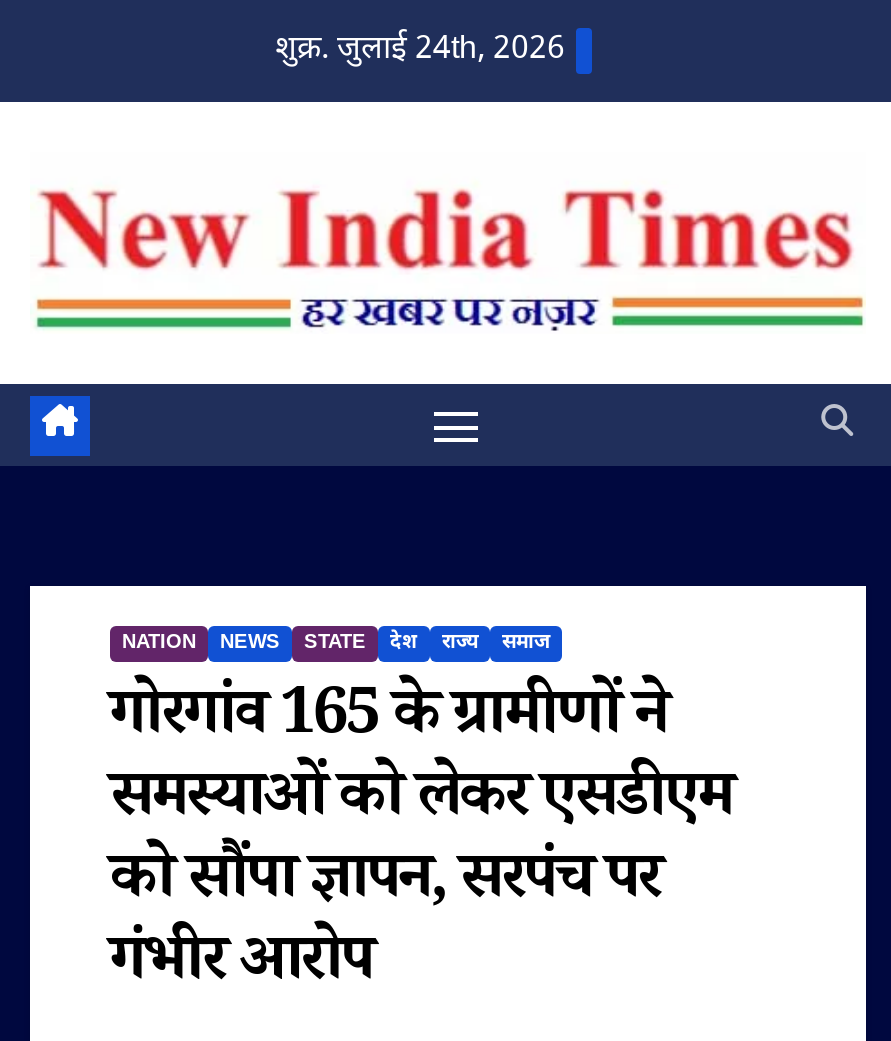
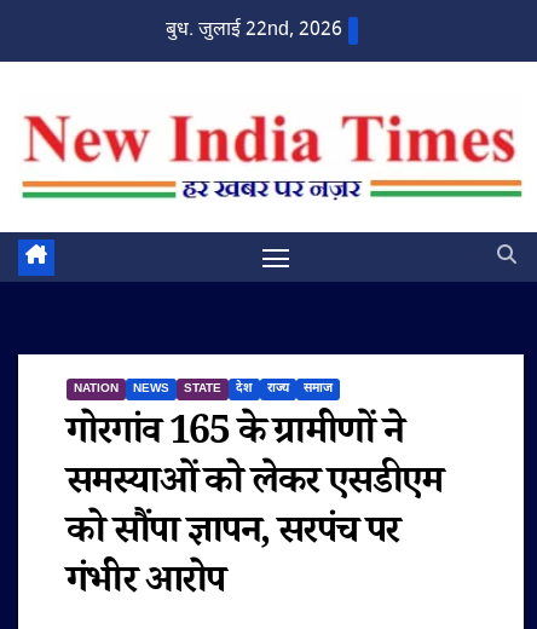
- शुक्र. जुलाई 24th, 2026
+ बुध. जुलाई 22nd, 2026
